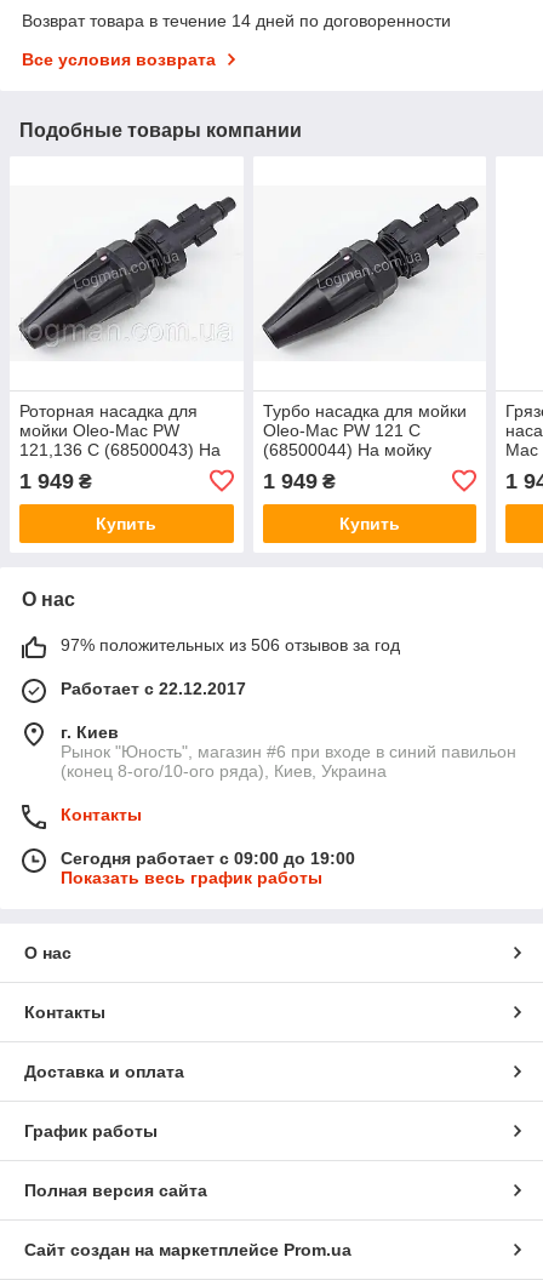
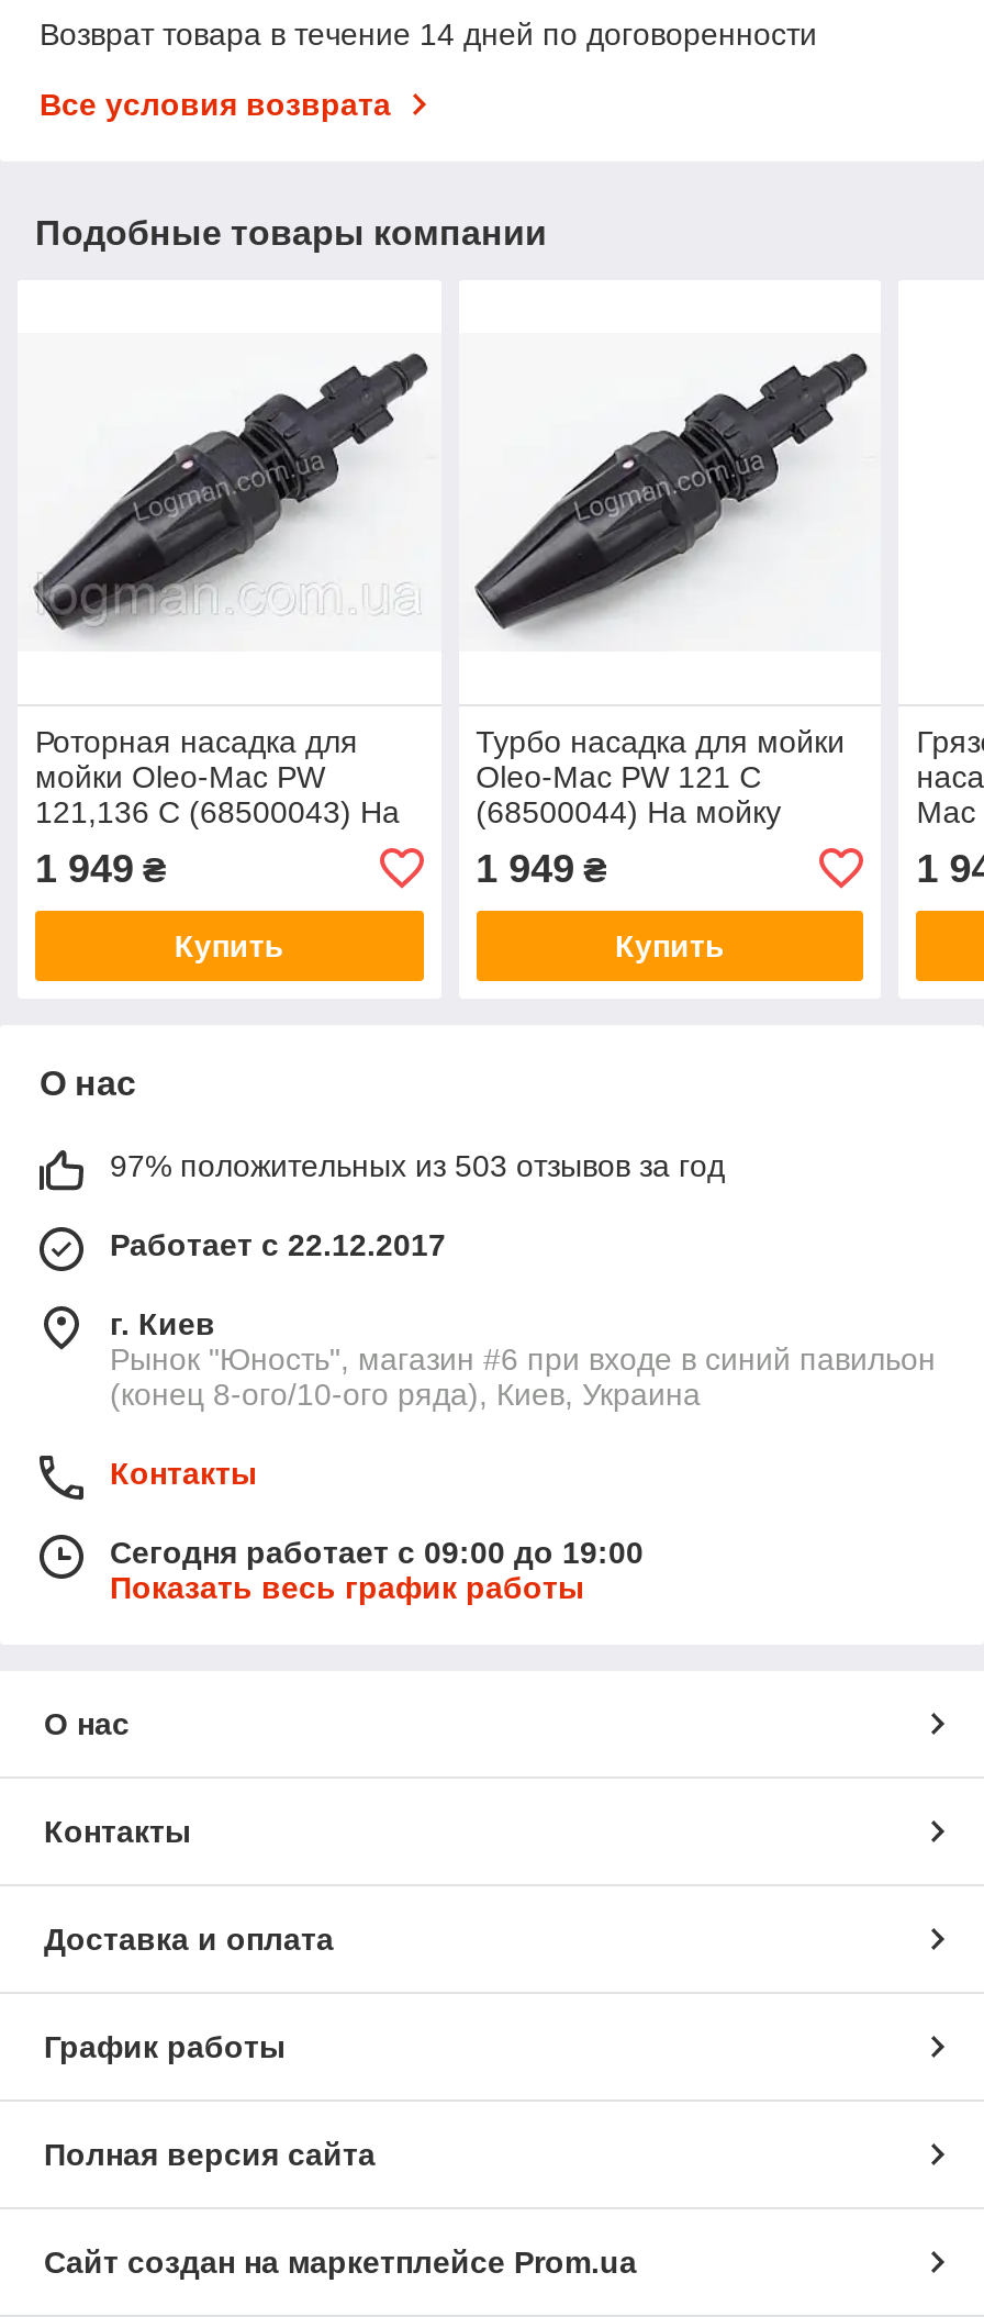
- 97% положительных из 506 отзывов за год
+ 97% положительных из 503 отзывов за год
